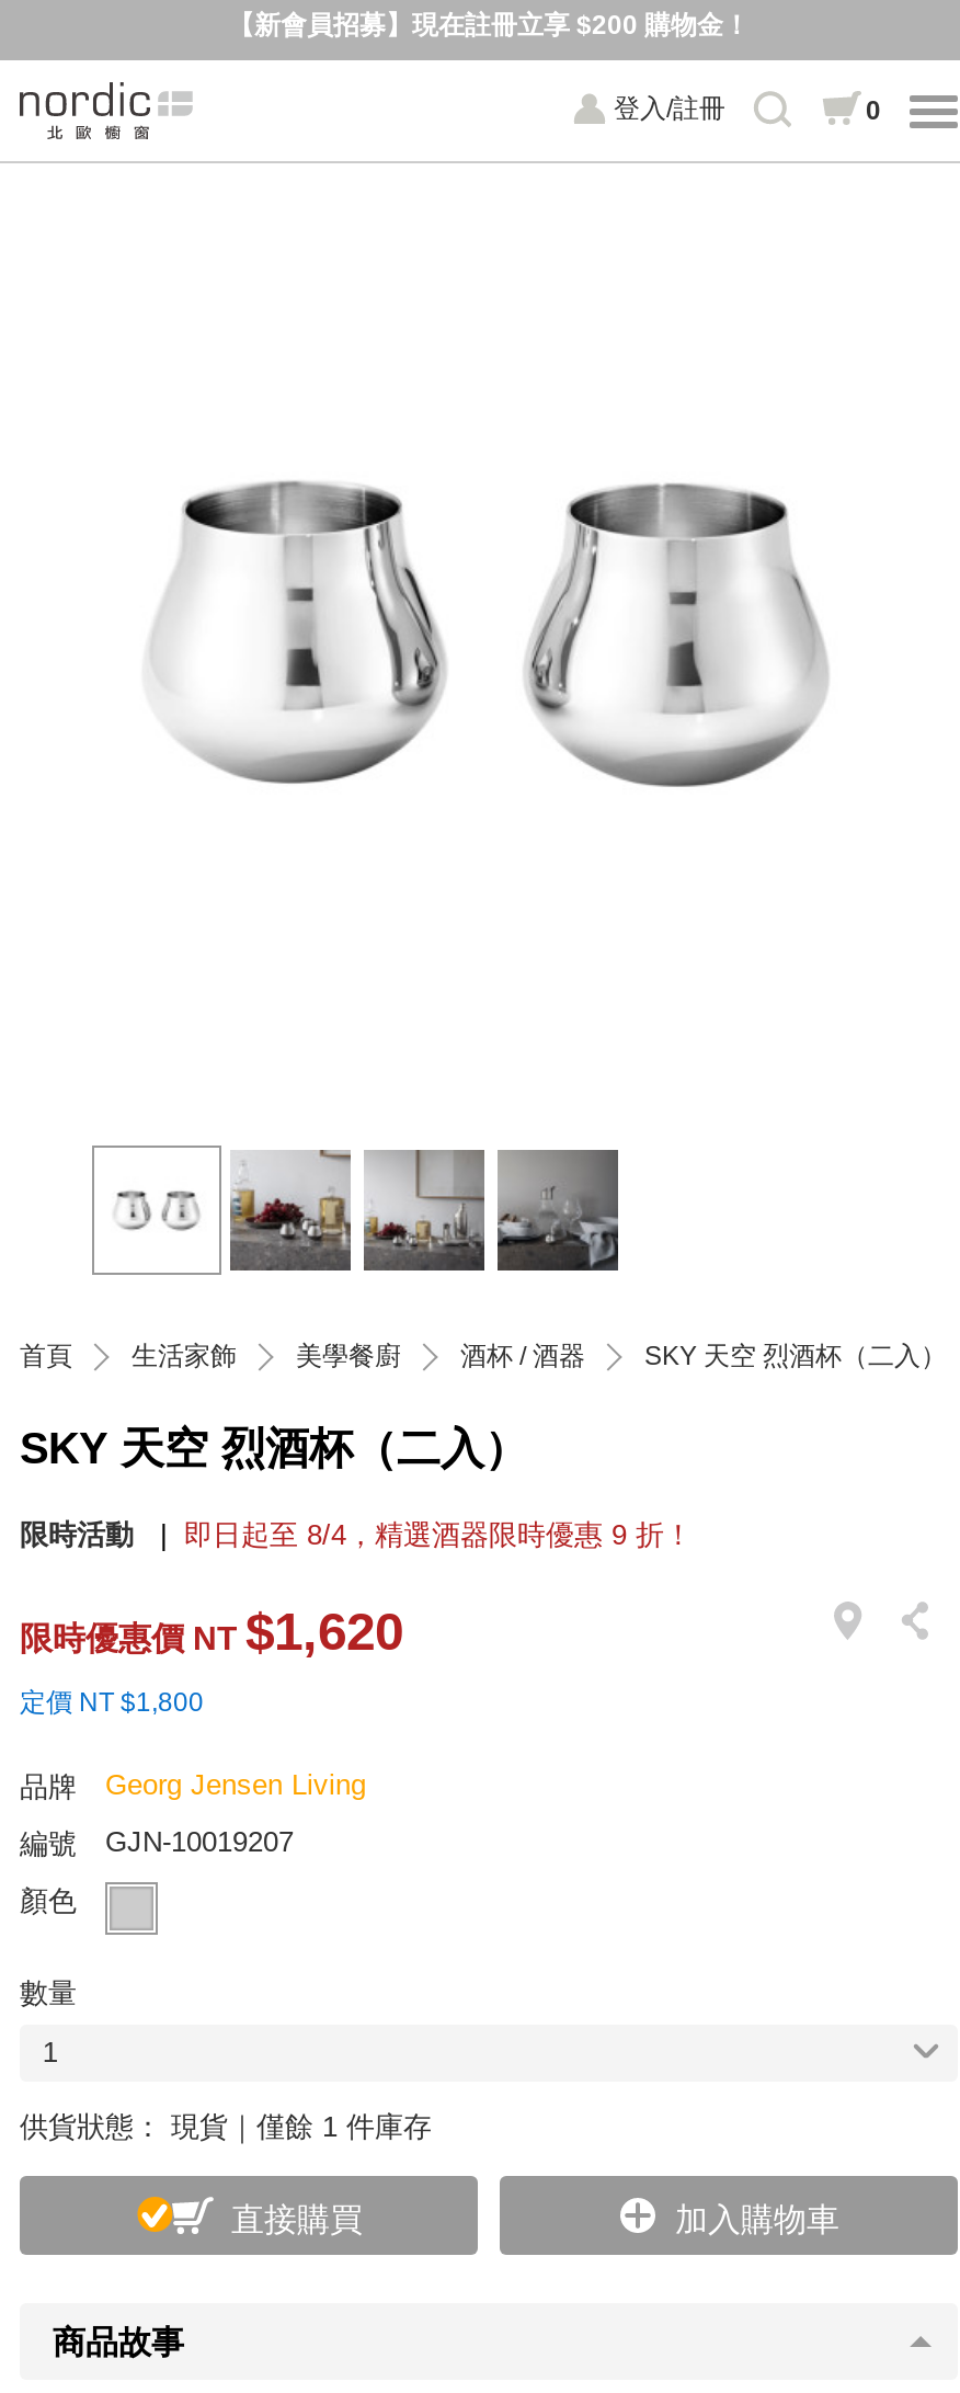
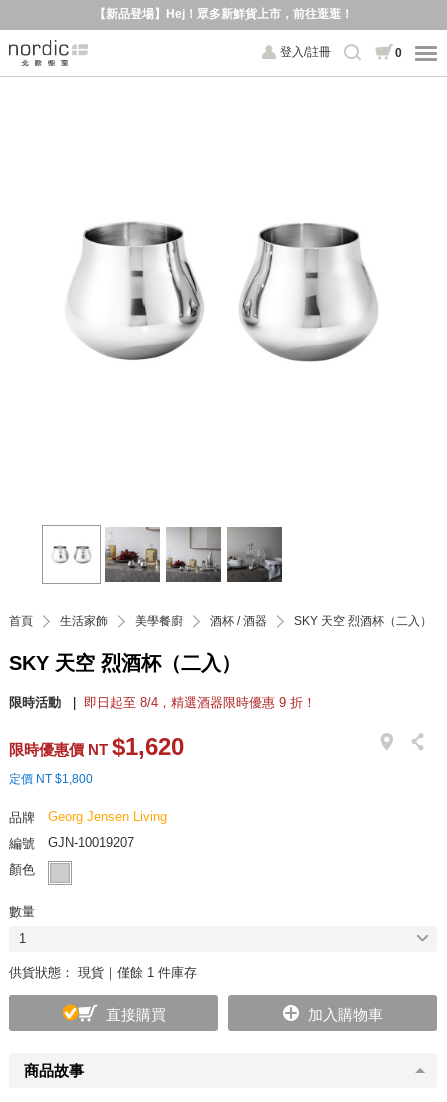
- 【新會員招募】現在註冊立享 $200 購物金！
+ 【新品登場】Hej！眾多新鮮貨上市，前往逛逛！
